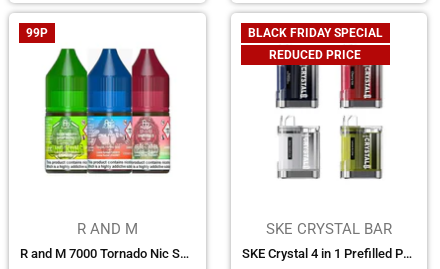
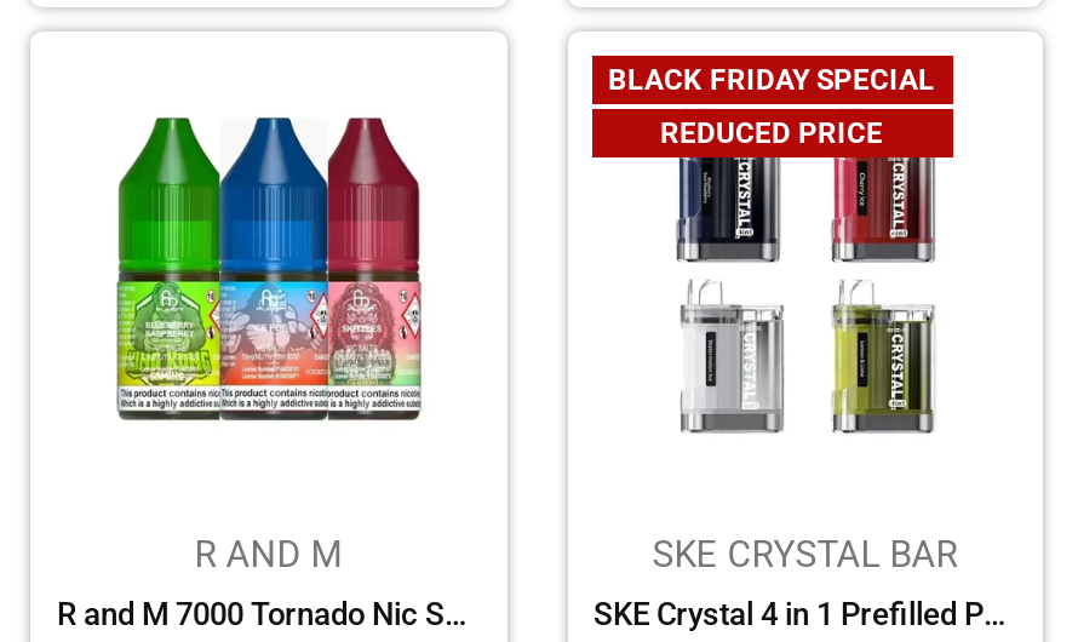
- 99P
